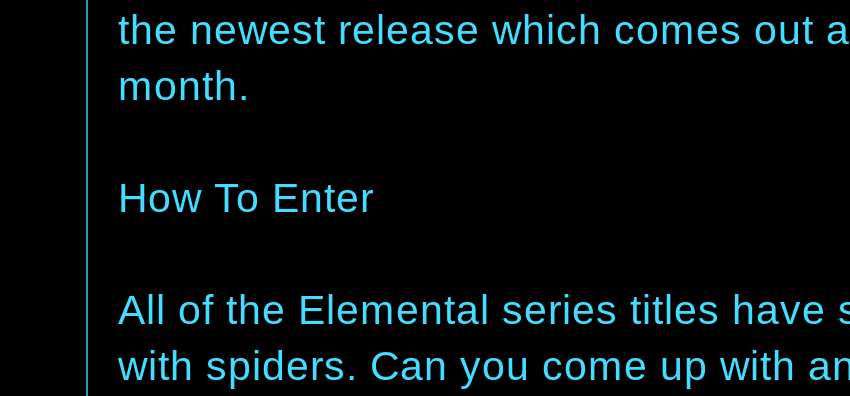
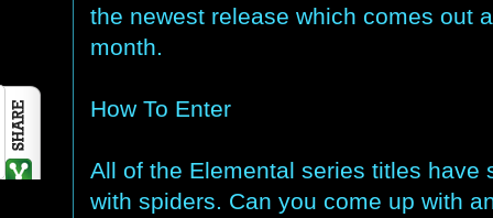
+ [image]
